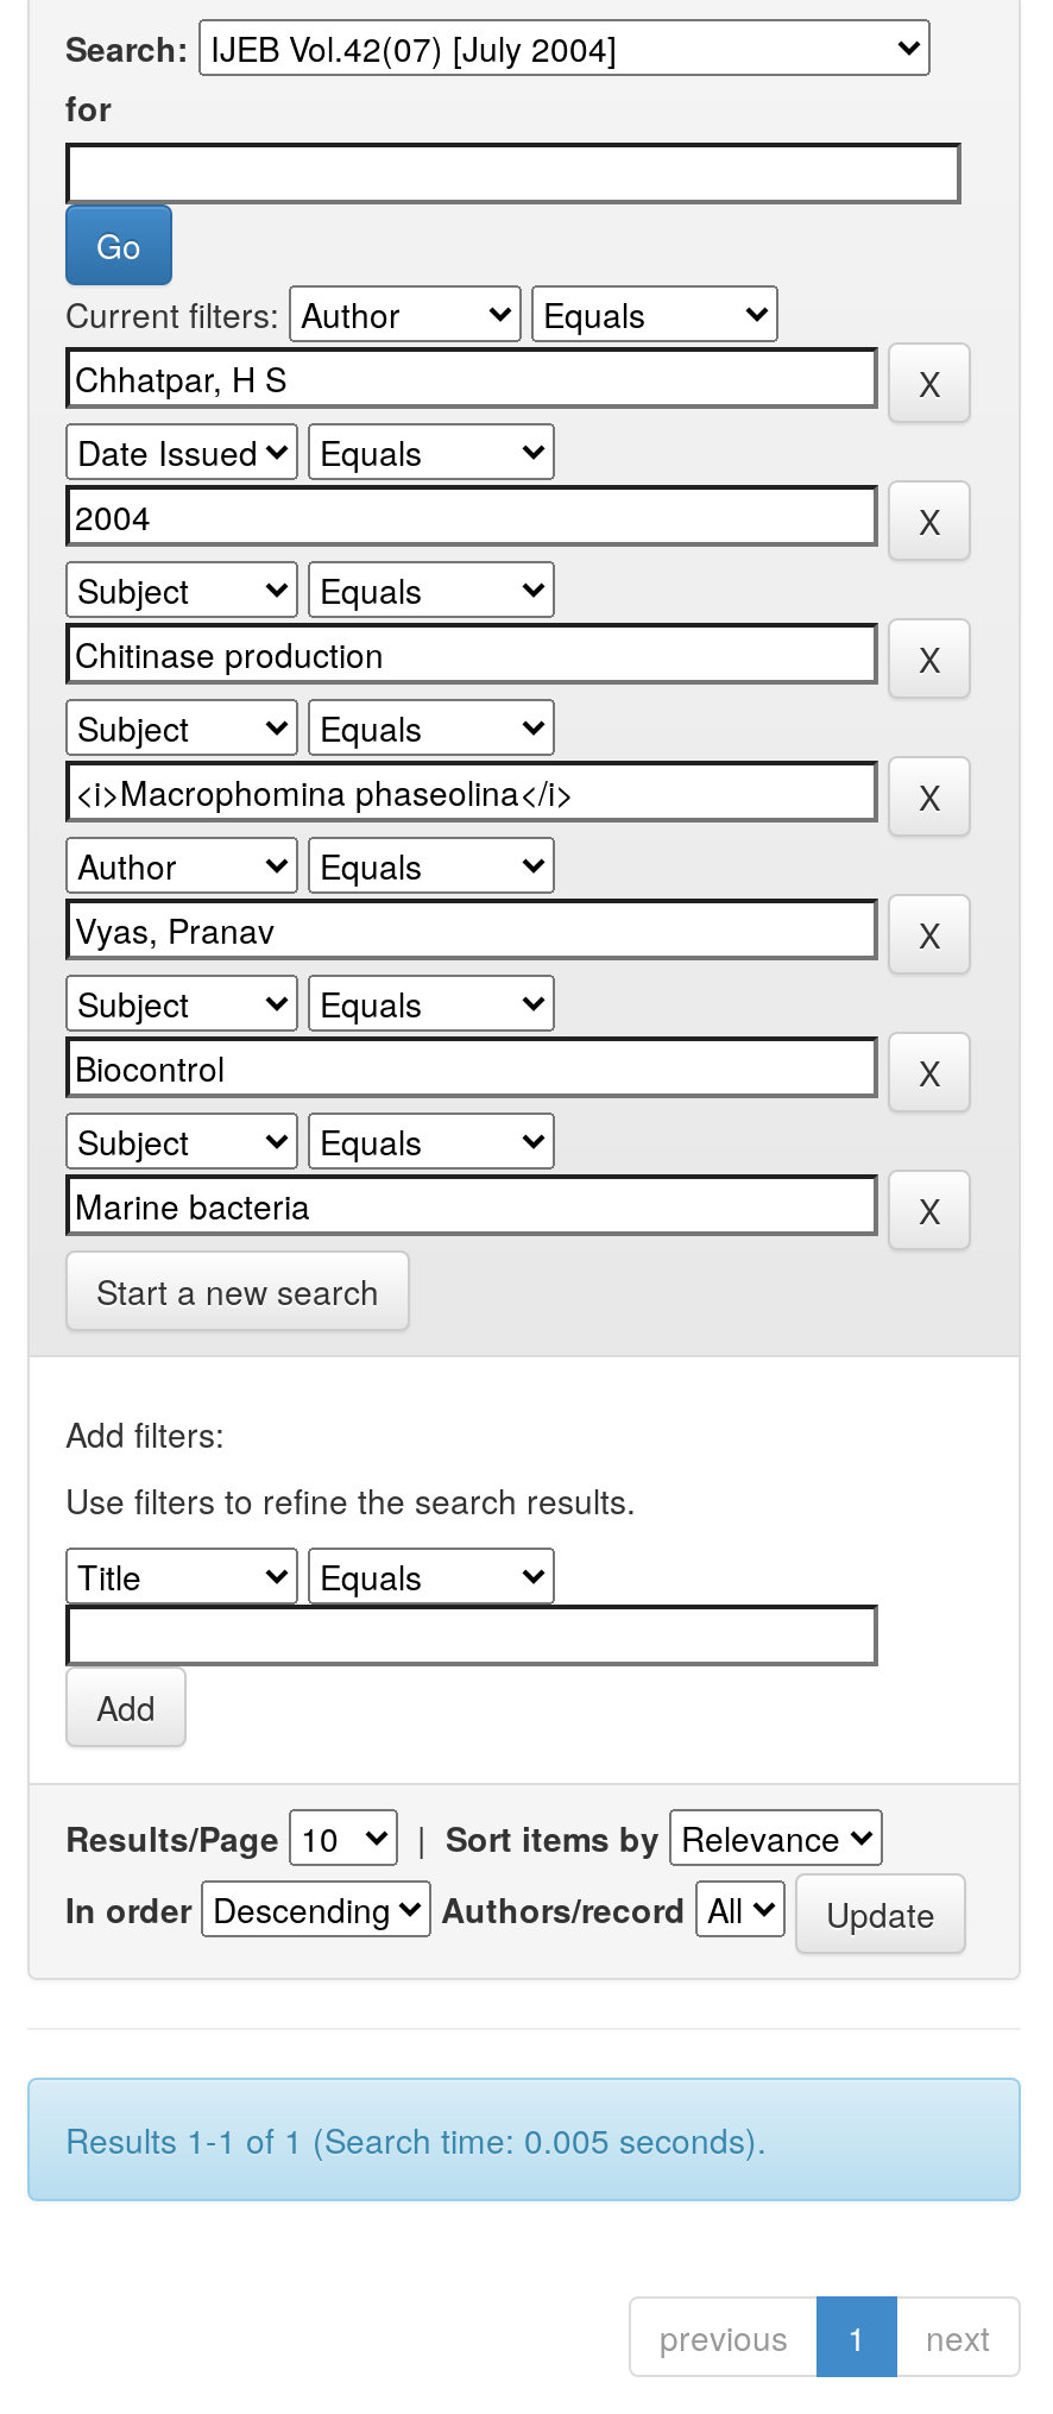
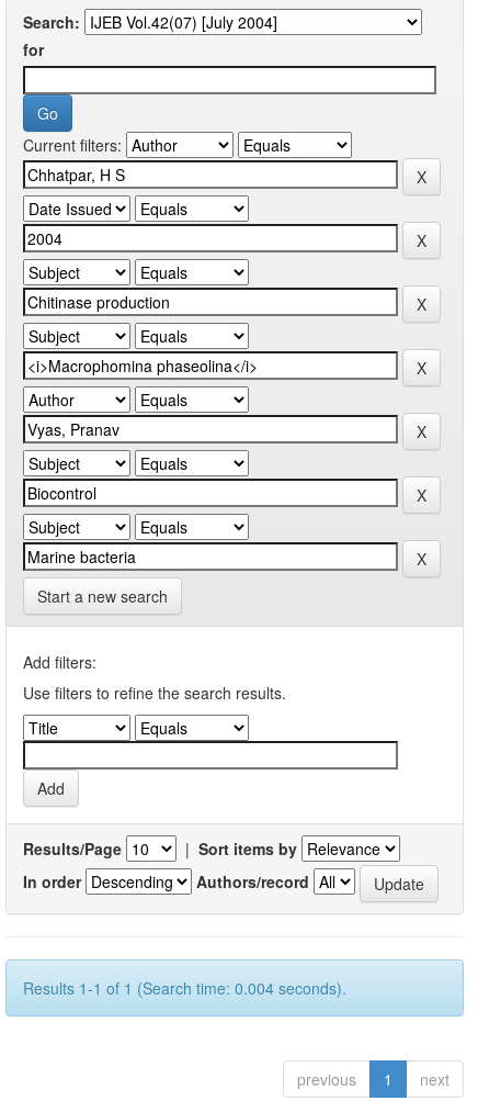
- Results 1-1 of 1 (Search time: 0.005 seconds).
+ Results 1-1 of 1 (Search time: 0.004 seconds).
